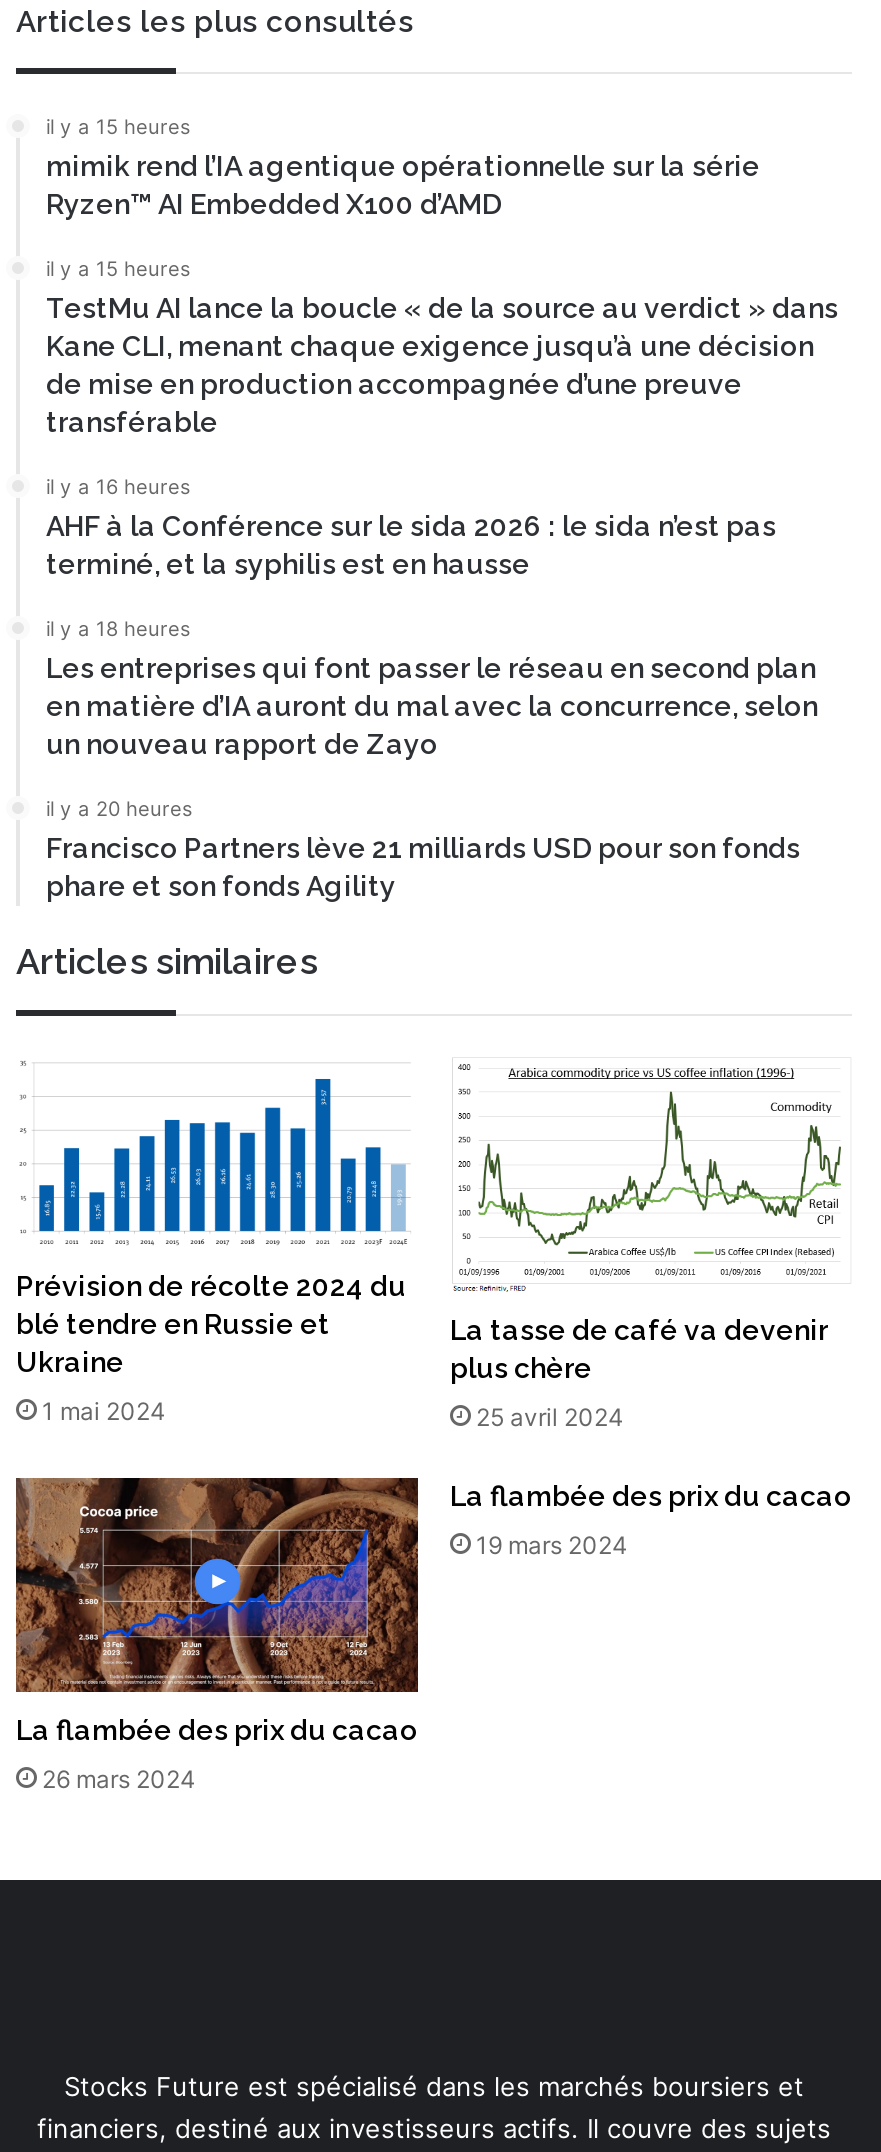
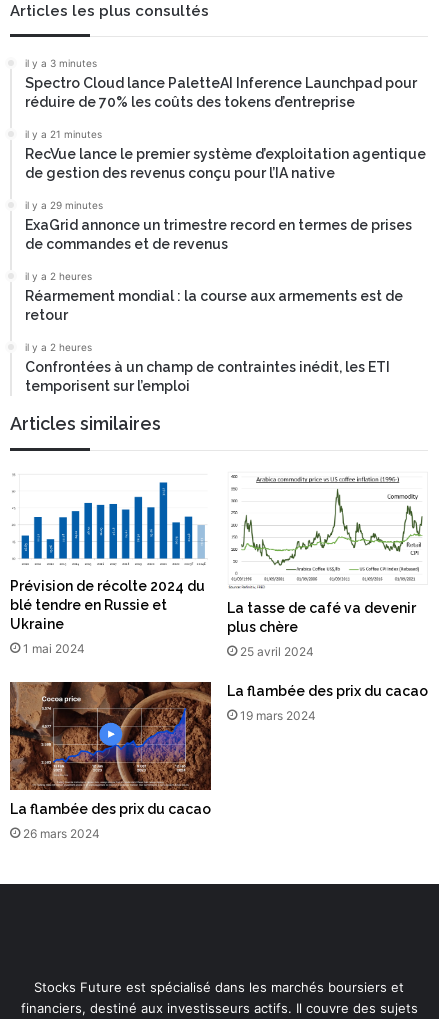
- il y a 15 heures
- mimik rend l’IA agentique opérationnelle sur la série
- Ryzen™ AI Embedded X100 d’AMD
+ il y a 3 minutes
+ Spectro Cloud lance PaletteAI Inference Launchpad pour
+ réduire de 70% les coûts des tokens d’entreprise

- il y a 15 heures
- TestMu AI lance la boucle « de la source au verdict » dans
- Kane CLI, menant chaque exigence jusqu’à une décision
- de mise en production accompagnée d’une preuve
- transférable
+ il y a 21 minutes
+ RecVue lance le premier système d’exploitation agentique
+ de gestion des revenus conçu pour l’IA native

- il y a 16 heures
- AHF à la Conférence sur le sida 2026 : le sida n’est pas
- terminé, et la syphilis est en hausse
+ il y a 29 minutes
+ ExaGrid annonce un trimestre record en termes de prises
+ de commandes et de revenus

- il y a 18 heures
- Les entreprises qui font passer le réseau en second plan
- en matière d’IA auront du mal avec la concurrence, selon
- un nouveau rapport de Zayo
+ il y a 2 heures
+ Réarmement mondial : la course aux armements est de
+ retour

- il y a 20 heures
- Francisco Partners lève 21 milliards USD pour son fonds
- phare et son fonds Agility
+ il y a 2 heures
+ Confrontées à un champ de contraintes inédit, les ETI
+ temporisent sur l’emploi
